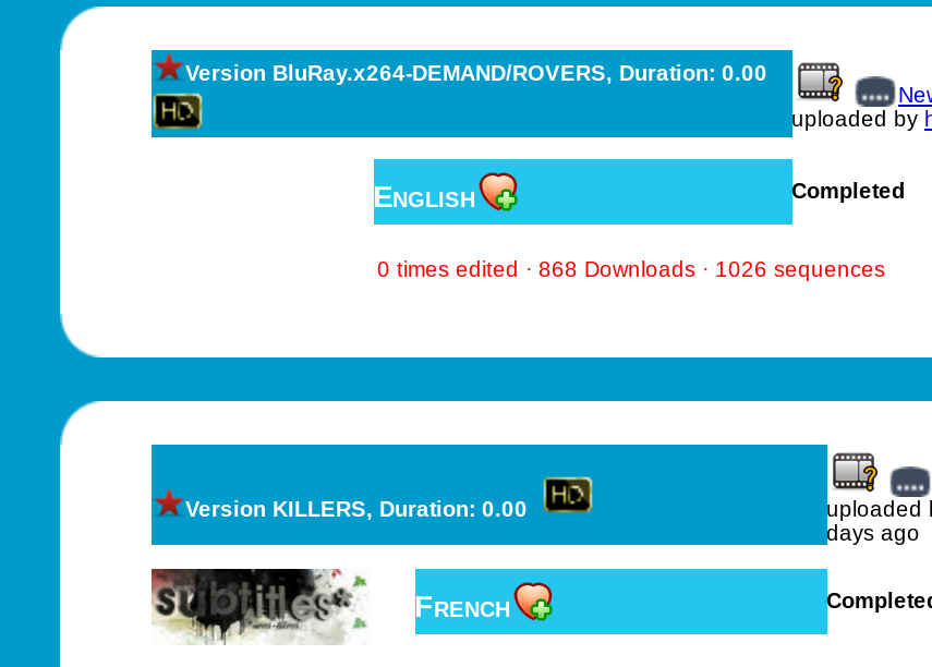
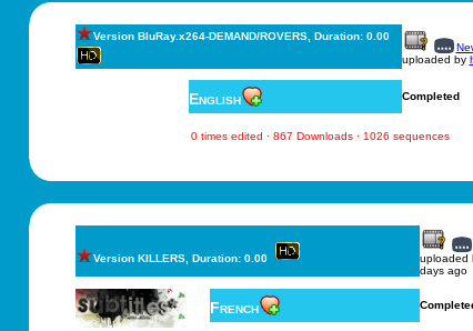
- 0 times edited · 868 Downloads · 1026 sequences
+ 0 times edited · 867 Downloads · 1026 sequences
